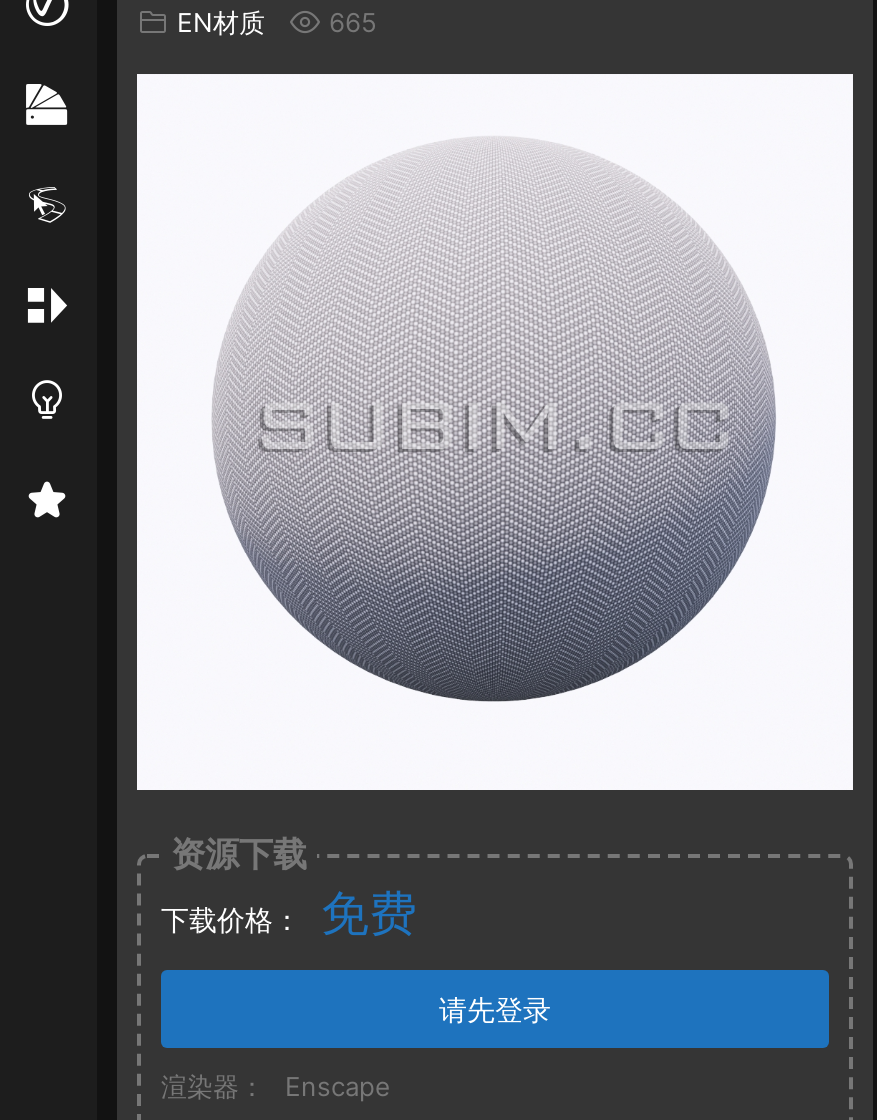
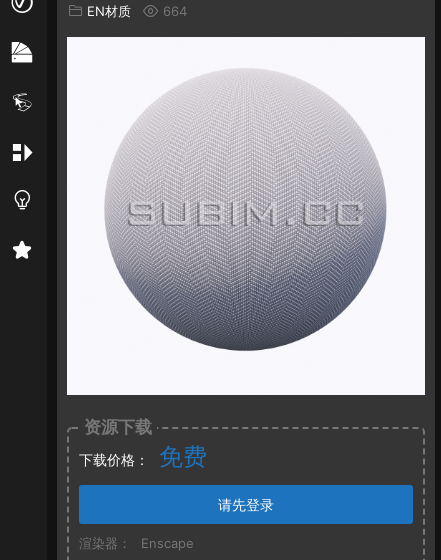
- EN材质 665
+ EN材质 664
